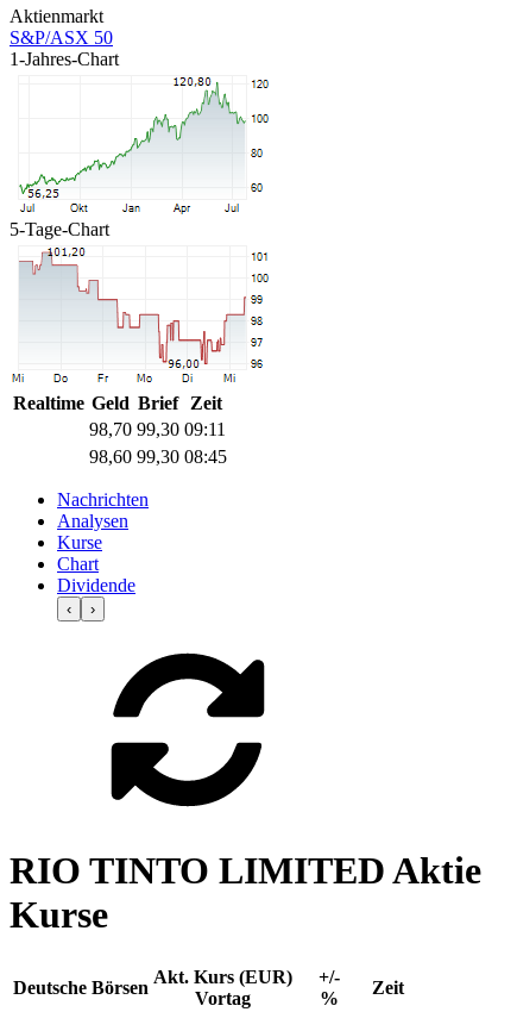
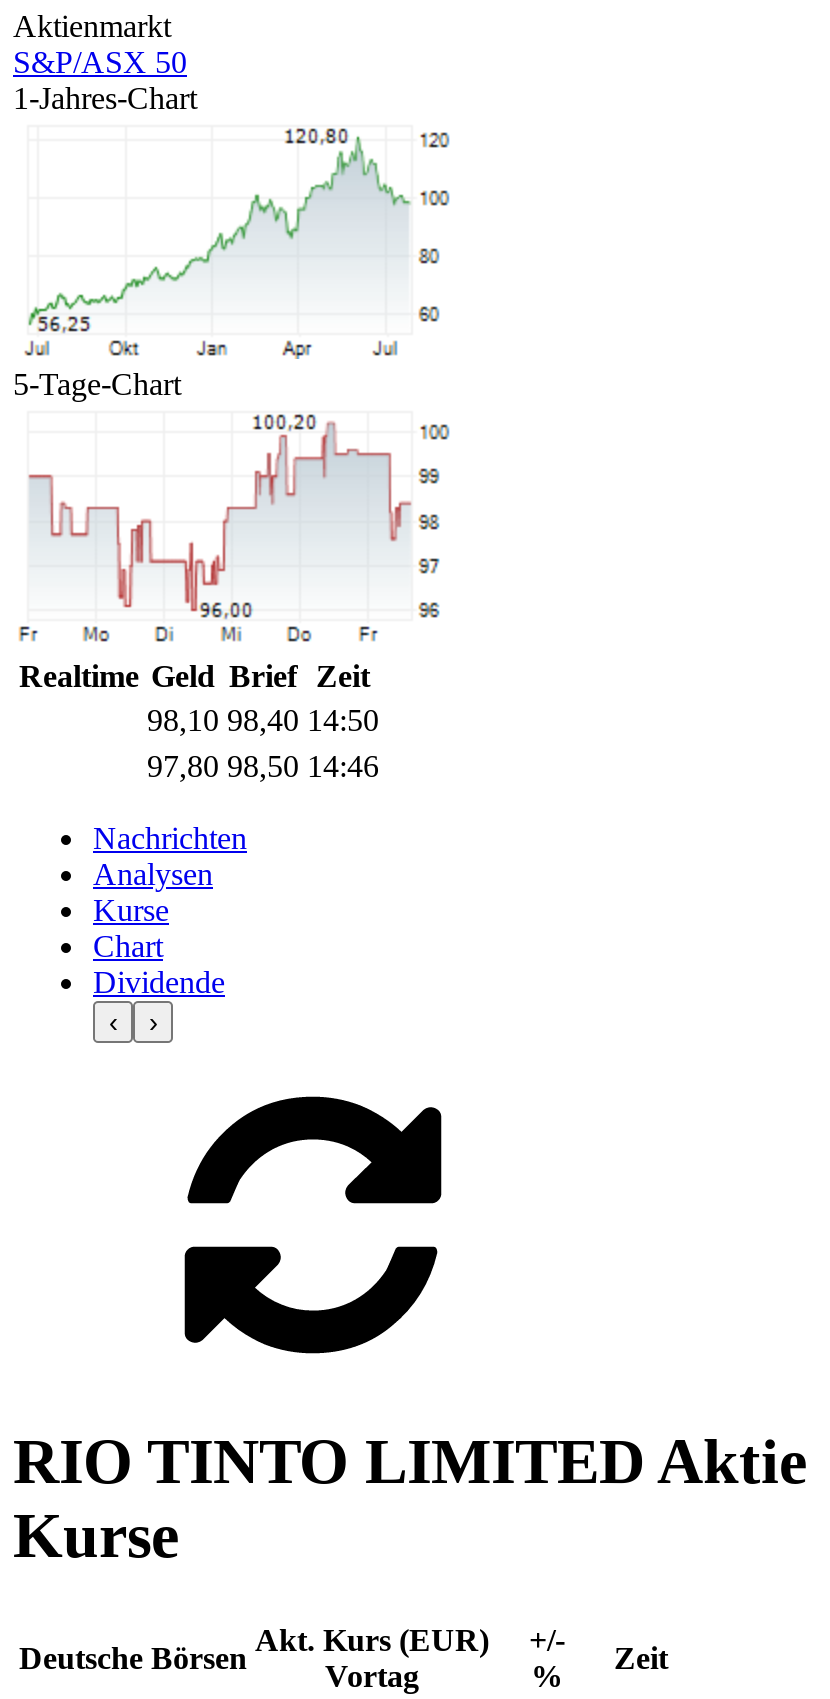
- [image]
- 98,70 99,30 09:11
+ [image]
+ 98,10 98,40 14:50

- 98,60 99,30 08:45
+ 97,80 98,50 14:46
